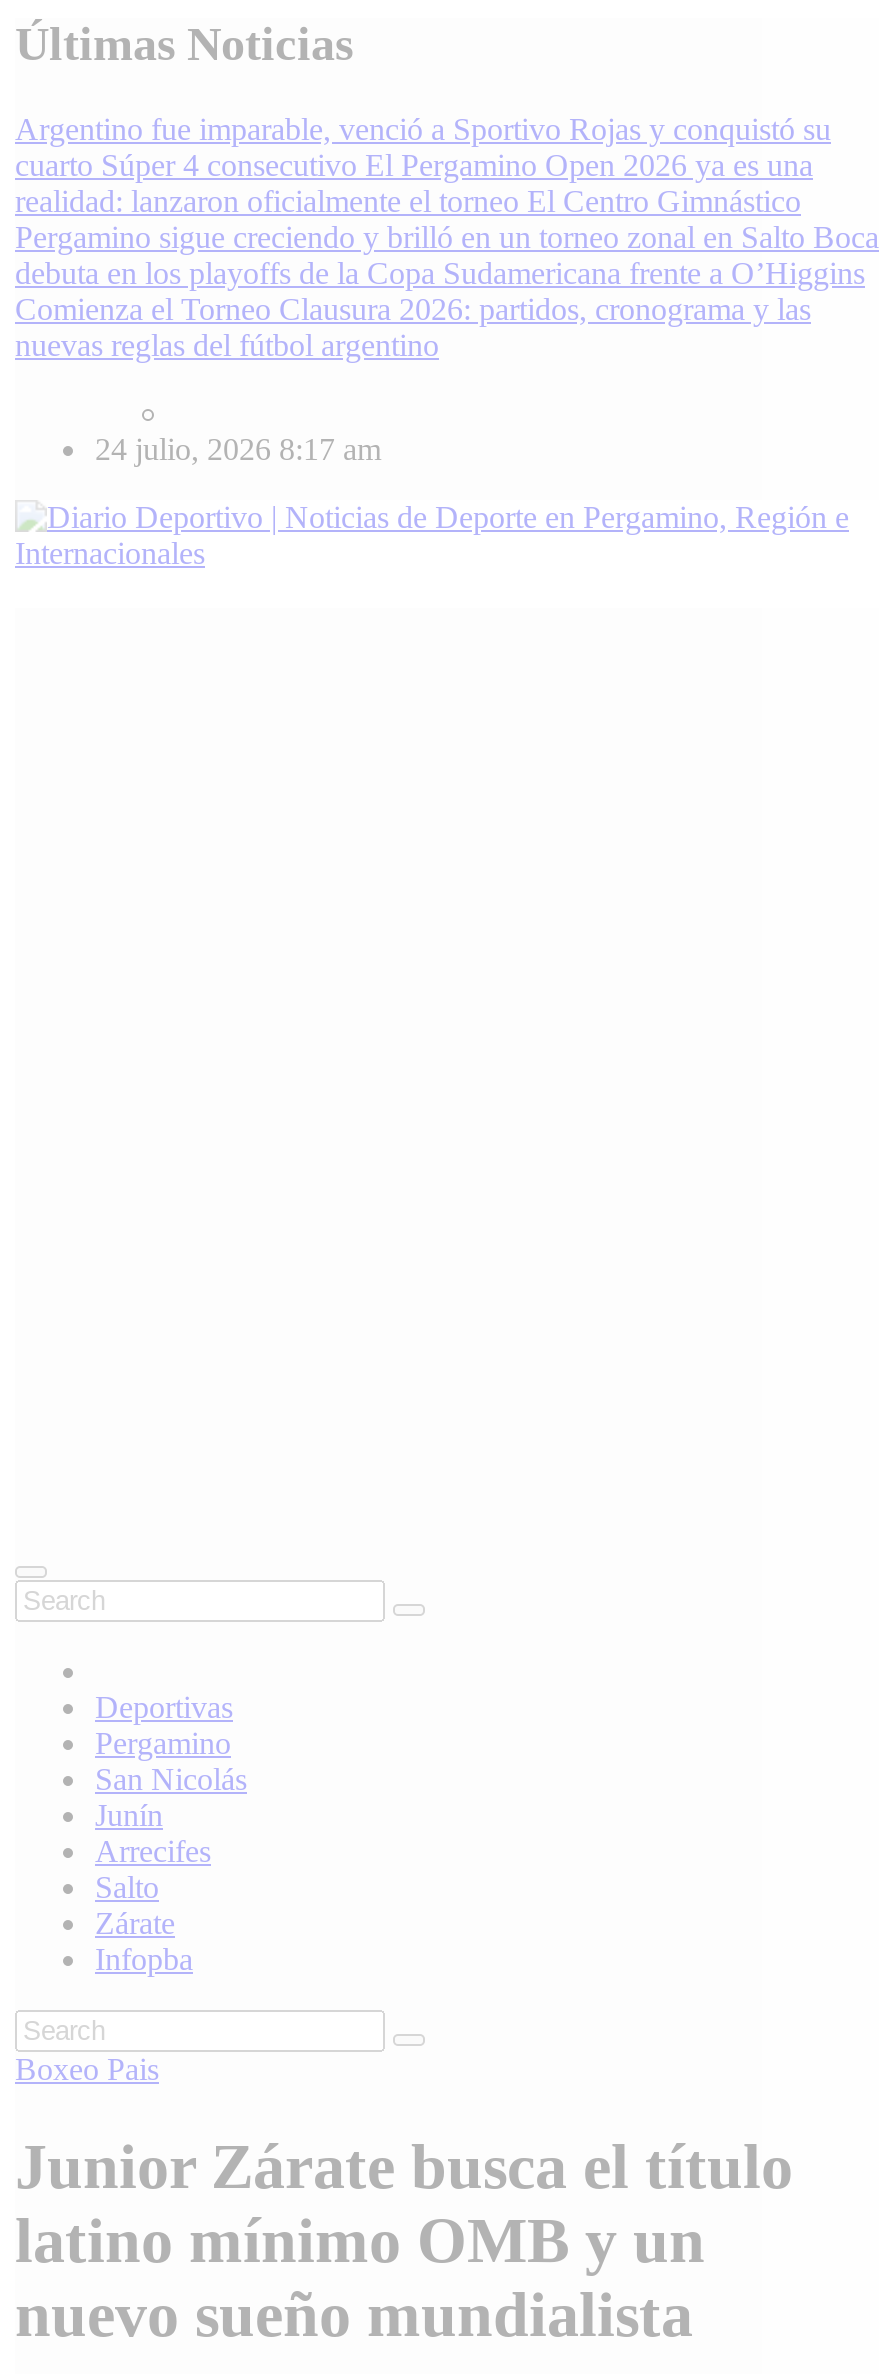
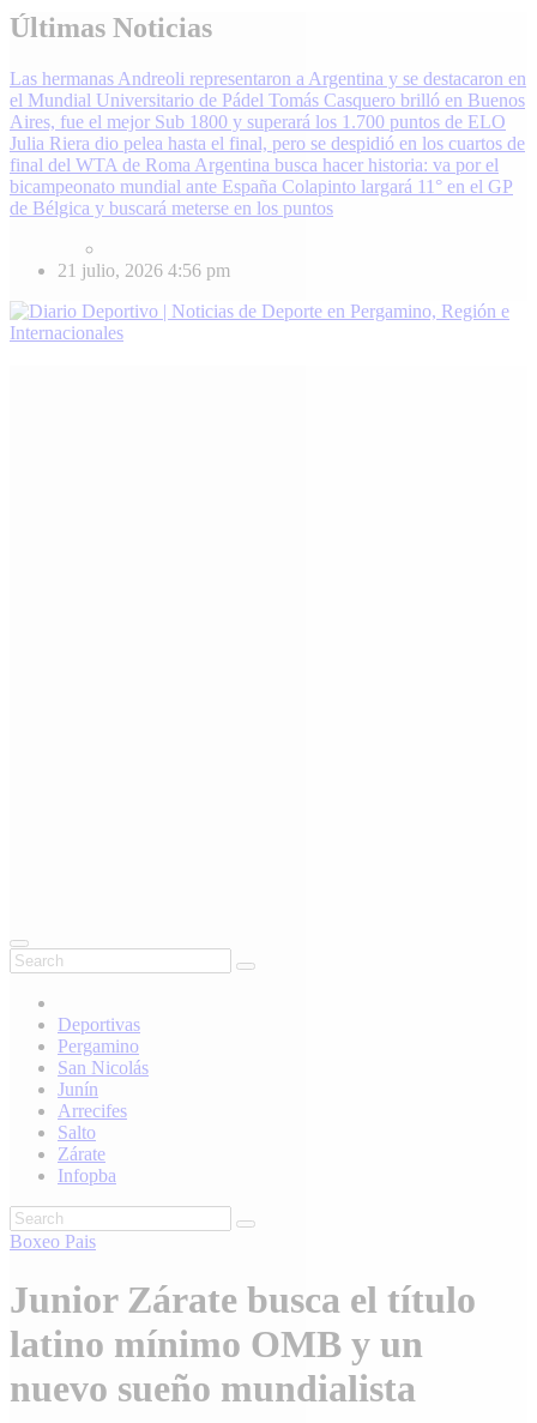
- Argentino fue imparable, venció a Sportivo Rojas y conquistó su
- cuarto Súper 4 consecutivo El Pergamino Open 2026 ya es una
- realidad: lanzaron oficialmente el torneo El Centro Gimnástico
- Pergamino sigue creciendo y brilló en un torneo zonal en Salto Boca
- debuta en los playoffs de la Copa Sudamericana frente a O’Higgins
- Comienza el Torneo Clausura 2026: partidos, cronograma y las
- nuevas reglas del fútbol argentino
+ Las hermanas Andreoli representaron a Argentina y se destacaron en
+ el Mundial Universitario de Pádel Tomás Casquero brilló en Buenos
+ Aires, fue el mejor Sub 1800 y superará los 1.700 puntos de ELO
+ Julia Riera dio pelea hasta el final, pero se despidió en los cuartos de
+ final del WTA de Roma Argentina busca hacer historia: va por el
+ bicampeonato mundial ante España Colapinto largará 11° en el GP
+ de Bélgica y buscará meterse en los puntos

- 24 julio, 2026 8:17 am
+ 21 julio, 2026 4:56 pm
